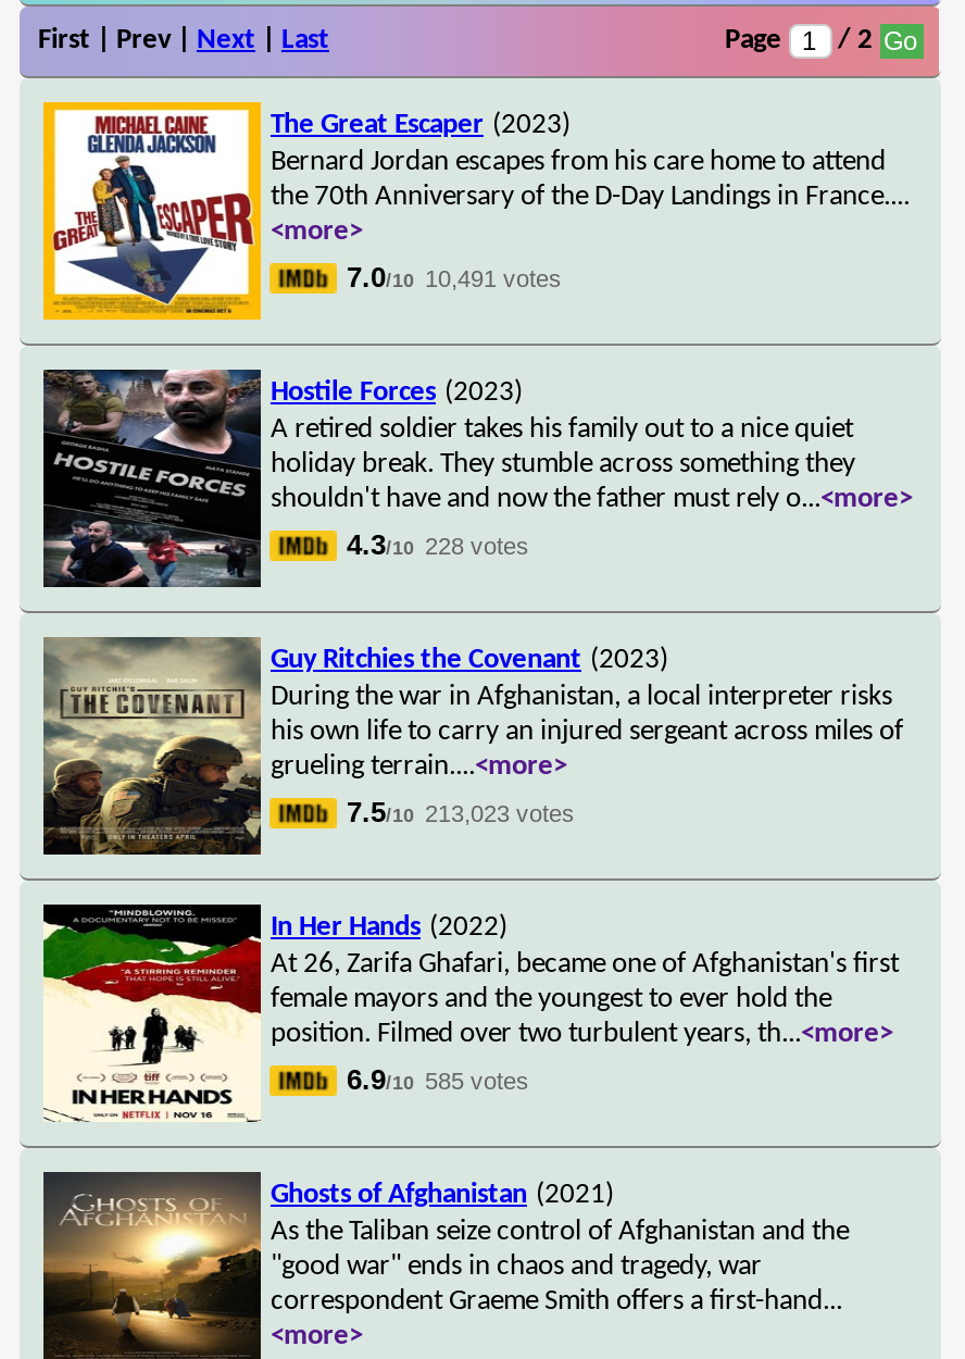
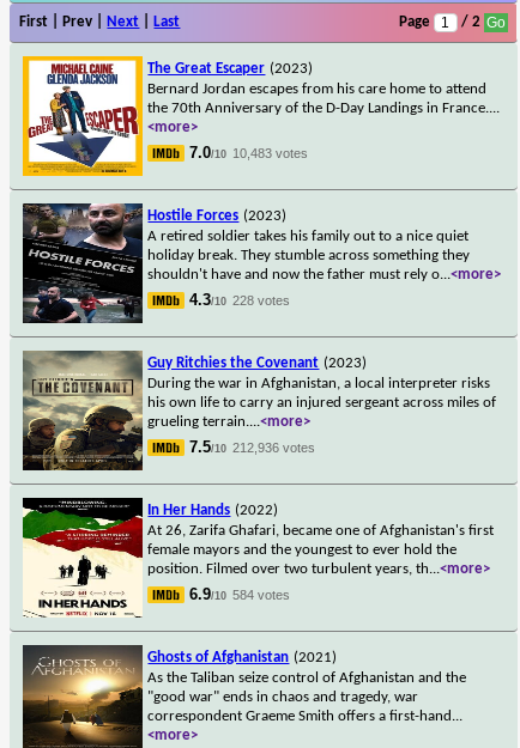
- 7.0/10 10,491 votes
+ 7.0/10 10,483 votes

- 7.5/10 213,023 votes
+ 7.5/10 212,936 votes

- 6.9/10 585 votes
+ 6.9/10 584 votes
